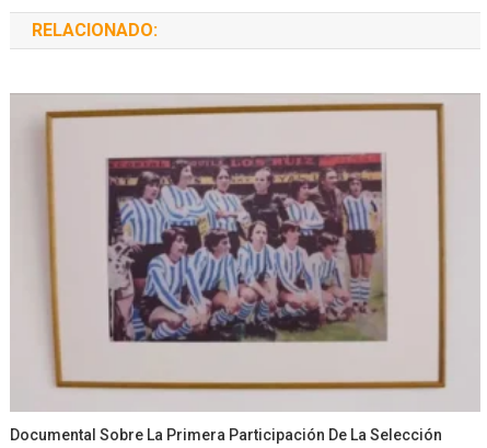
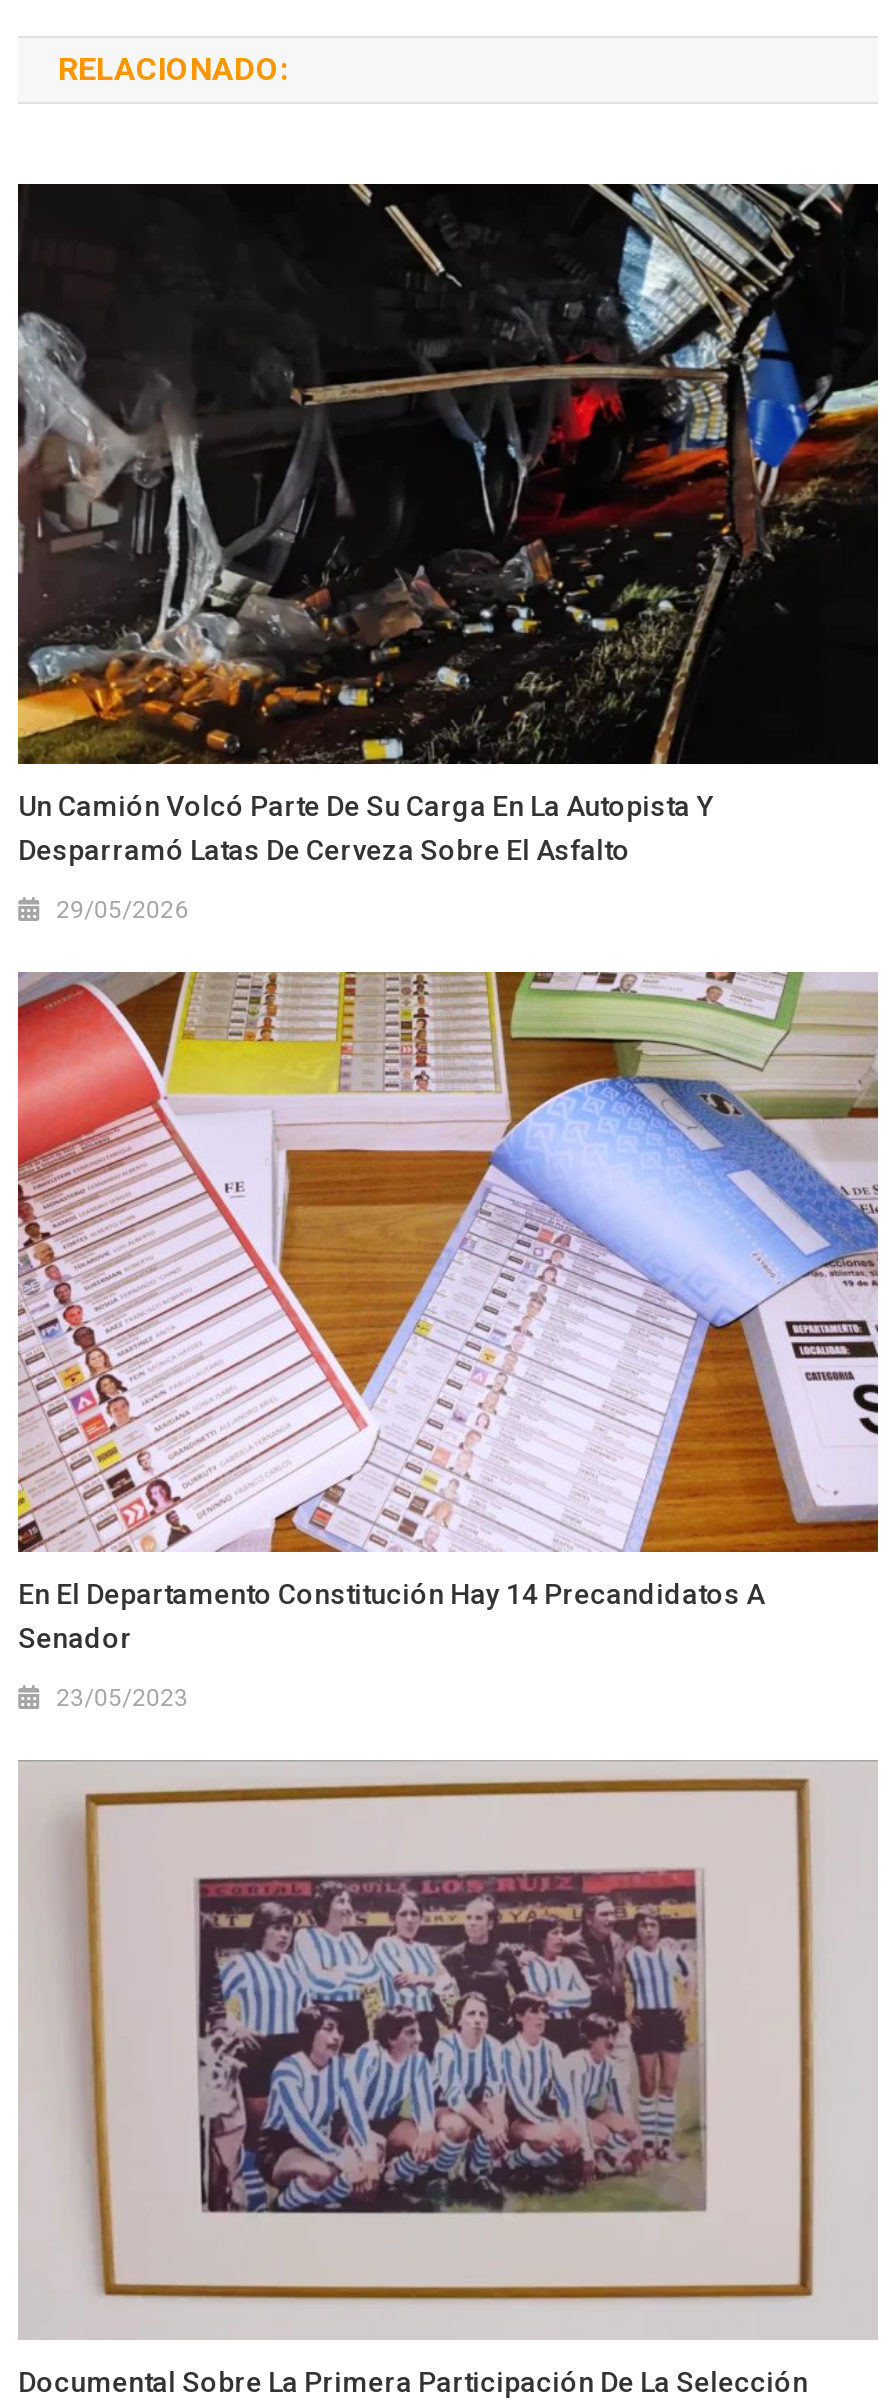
+ [image]
+ Un Camión Volcó Parte De Su Carga En La Autopista Y
+ Desparramó Latas De Cerveza Sobre El Asfalto
+ 29/05/2026

+ [image]
+ En El Departamento Constitución Hay 14 Precandidatos A
+ Senador
+ 23/05/2023
